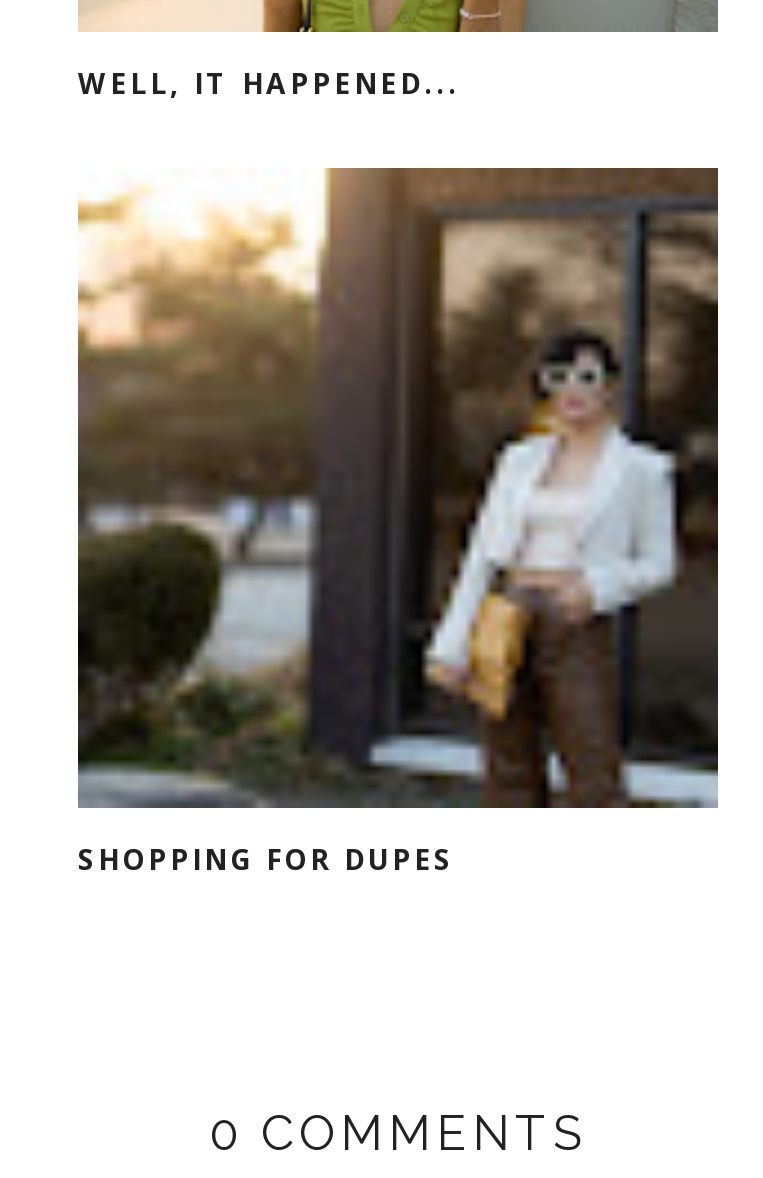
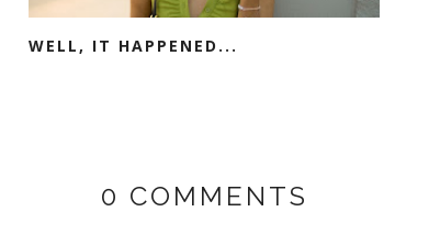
- [image]
- SHOPPING FOR DUPES
